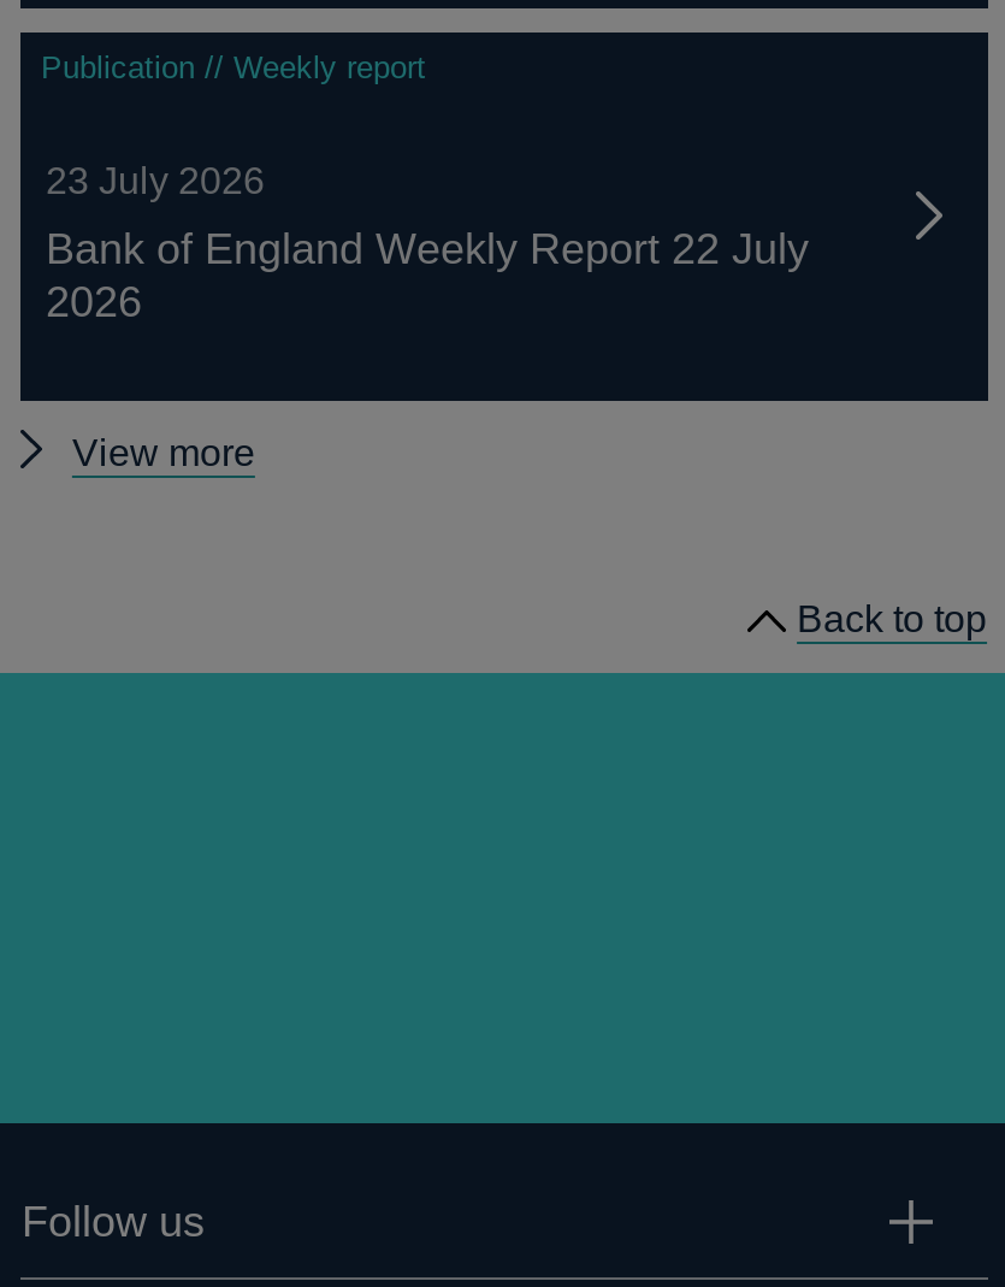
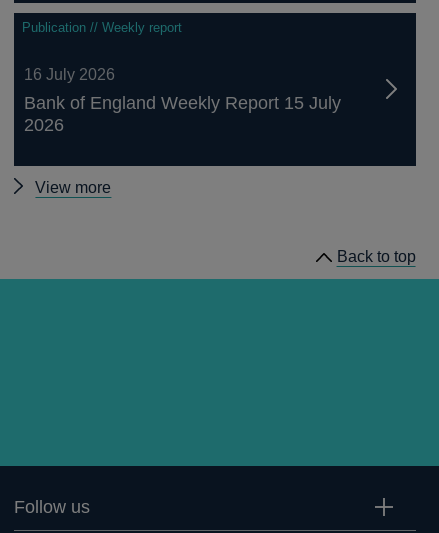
- 23 July 2026
+ 16 July 2026

- Bank of England Weekly Report 22 July
+ Bank of England Weekly Report 15 July
